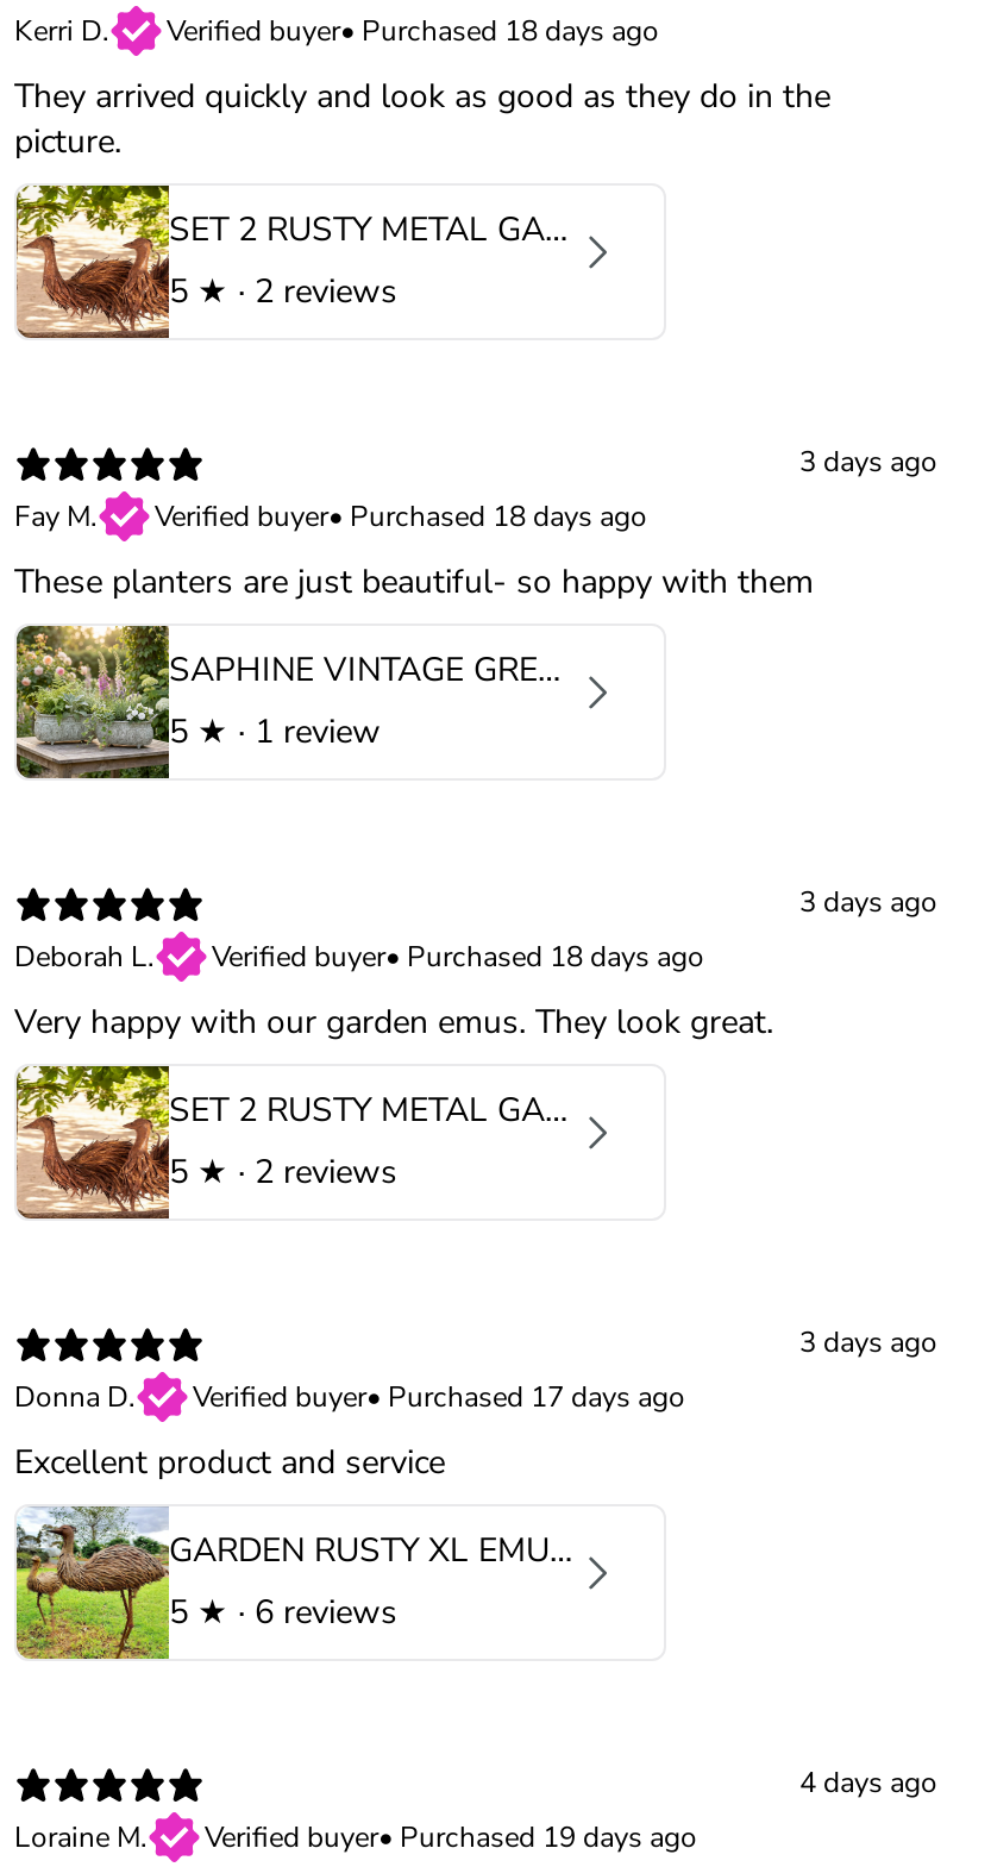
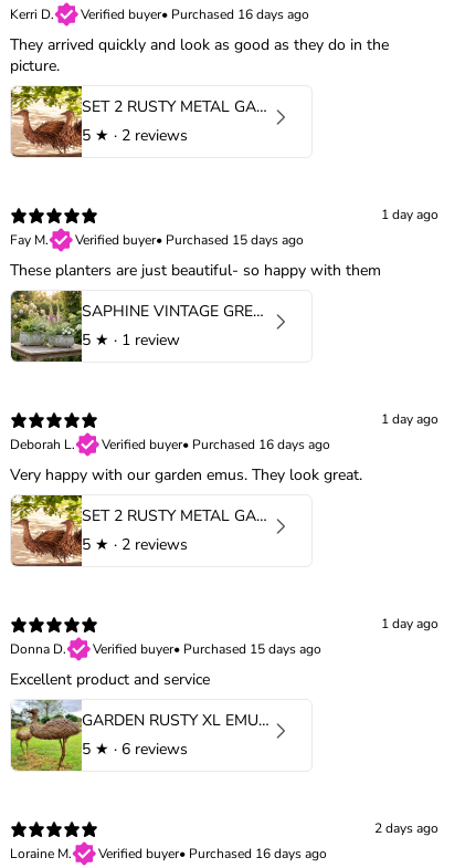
- Verified buyer• Purchased 18 days ago
+ Verified buyer• Purchased 16 days ago

- 3 days ago
+ 1 day ago

- Verified buyer• Purchased 18 days ago
+ Verified buyer• Purchased 15 days ago

- 3 days ago
+ 1 day ago

- Verified buyer• Purchased 18 days ago
+ Verified buyer• Purchased 16 days ago

- 3 days ago
+ 1 day ago

- Verified buyer• Purchased 17 days ago
+ Verified buyer• Purchased 15 days ago

- 4 days ago
+ 2 days ago

- Verified buyer• Purchased 19 days ago
+ Verified buyer• Purchased 16 days ago
